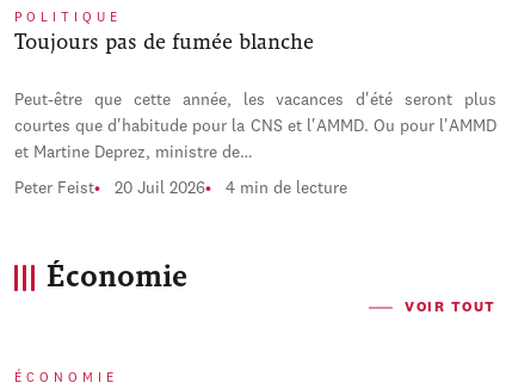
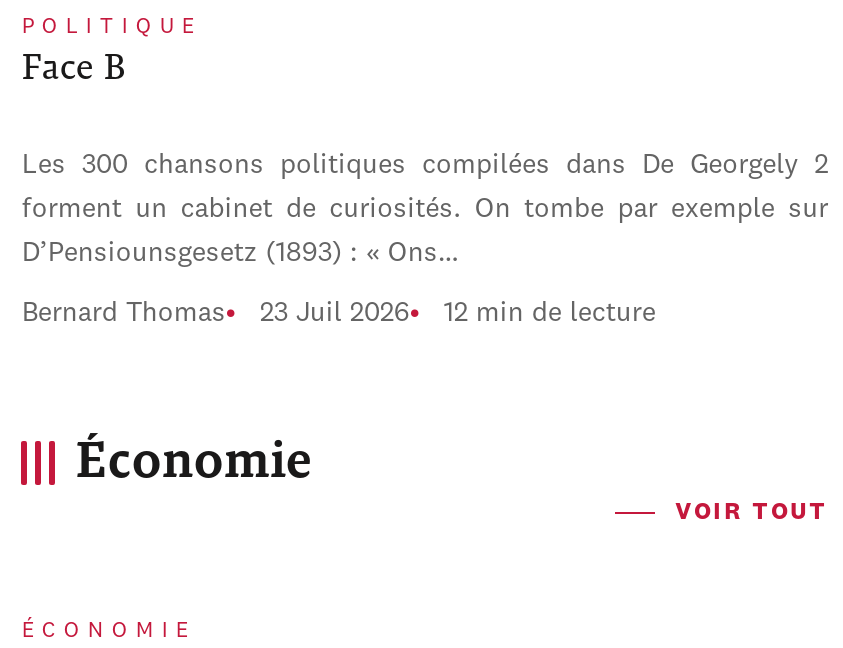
- Toujours pas de fumée blanche
+ Face B

- Peut-être que cette année, les vacances d'été seront plus
+ Les 300 chansons politiques compilées dans De Georgely 2

- courtes que d'habitude pour la CNS et l'AMMD. Ou pour l'AMMD
+ forment un cabinet de curiosités. On tombe par exemple sur

- et Martine Deprez, ministre de…
+ D’Pensiounsgesetz (1893) : « Ons…

- Peter Feist
- 20 Juil 2026
- 4 min de lecture
+ Bernard Thomas
+ 23 Juil 2026
+ 12 min de lecture
